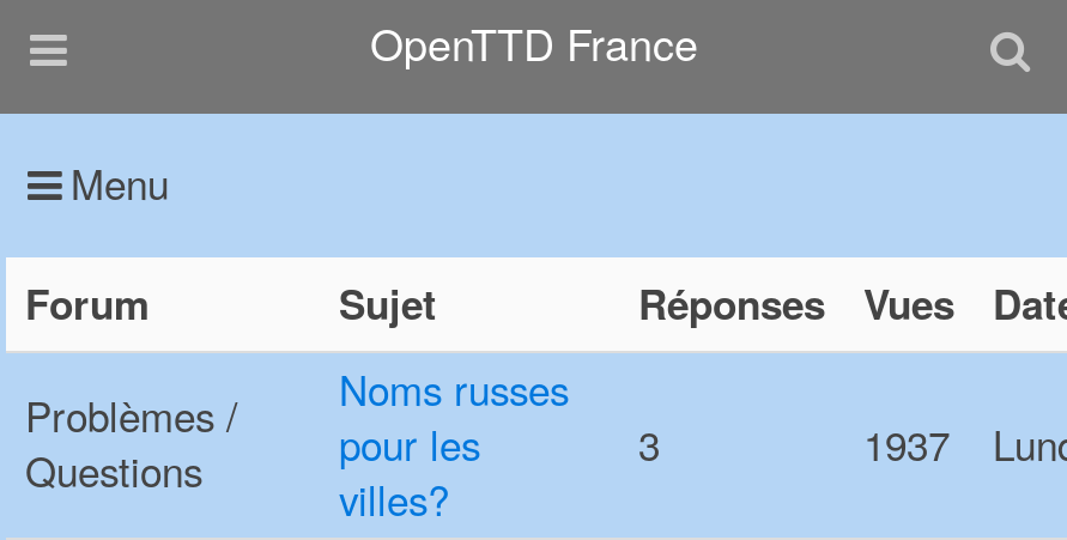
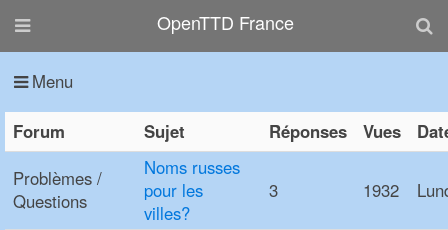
- 1937
+ 1932
